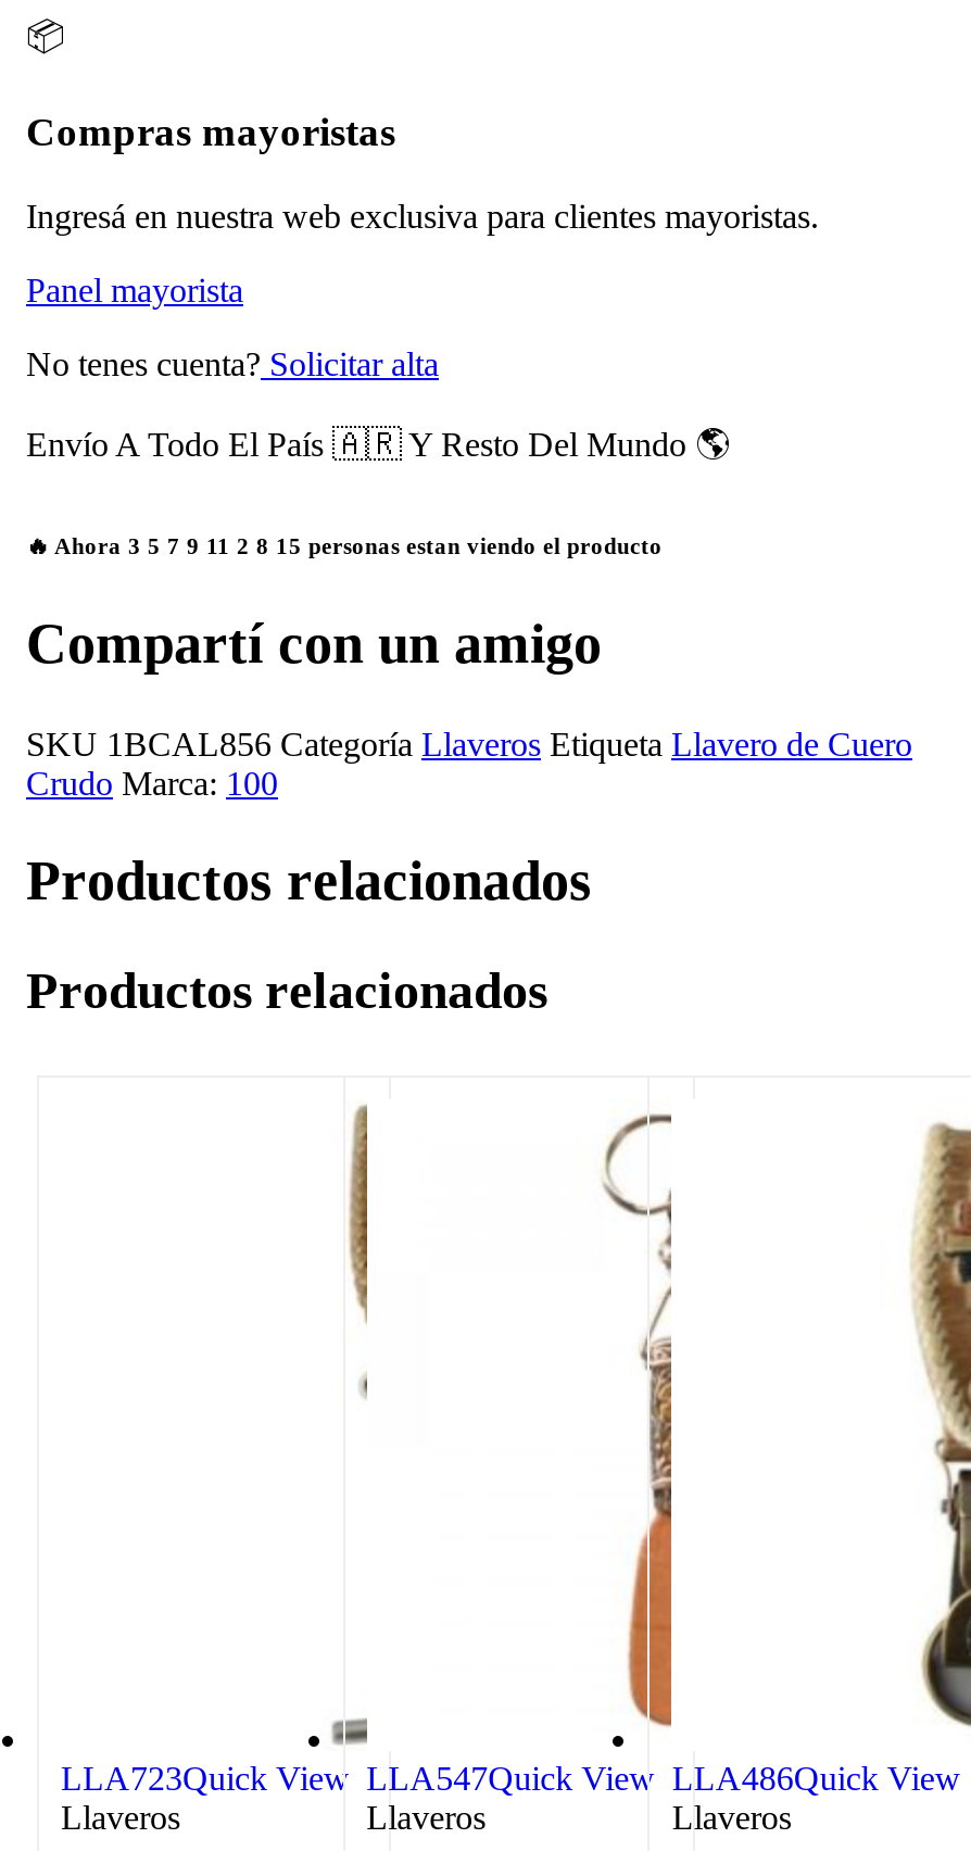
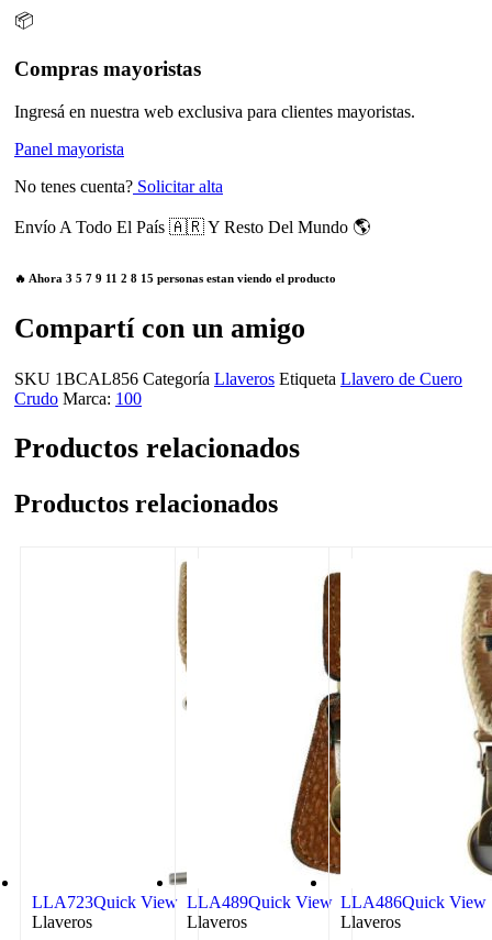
- [image]
- LLA547Quick View
+ [image]
+ LLA489Quick View
